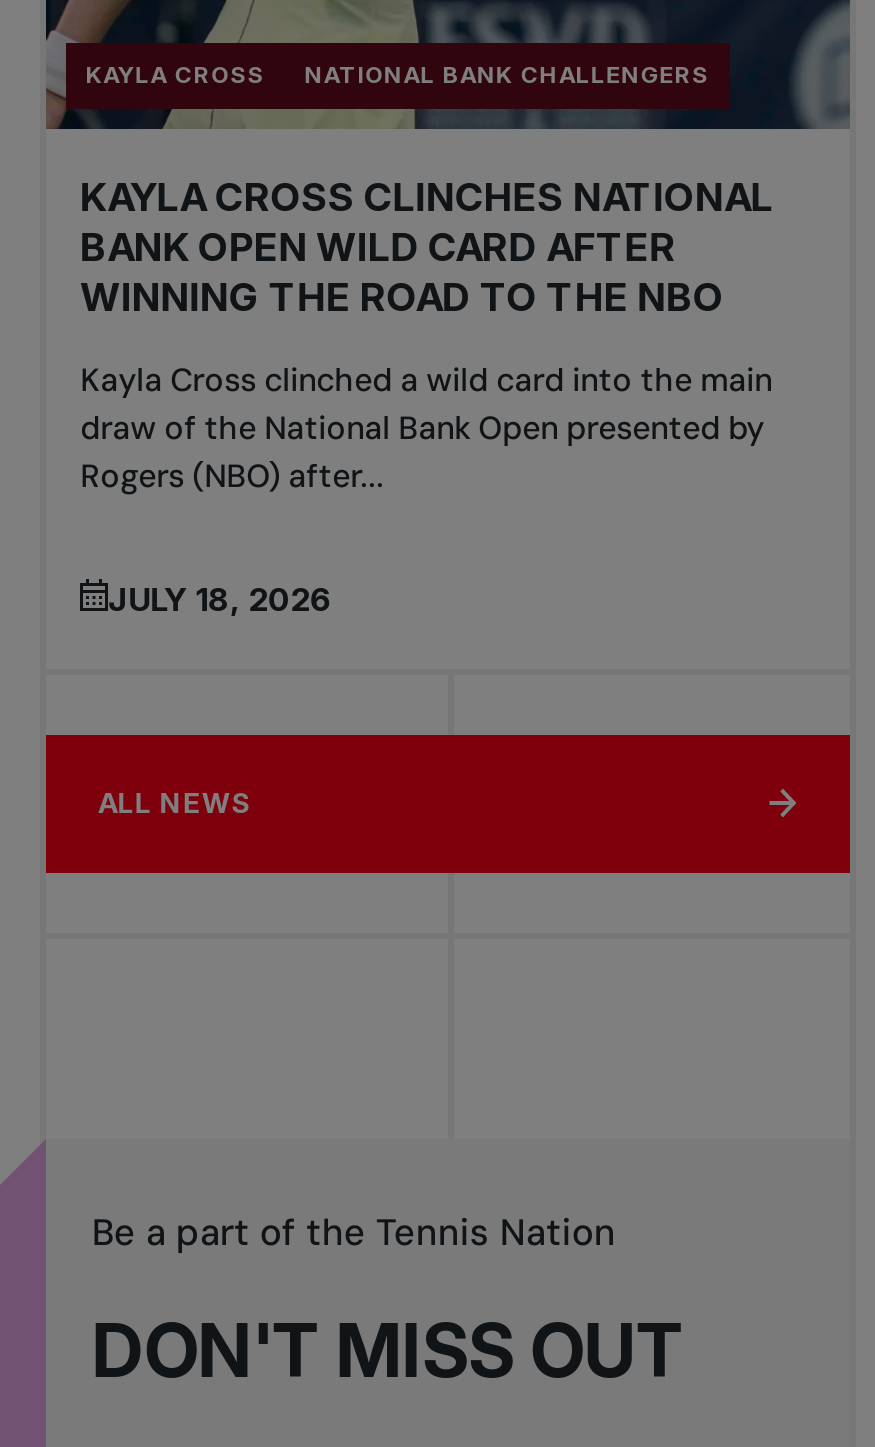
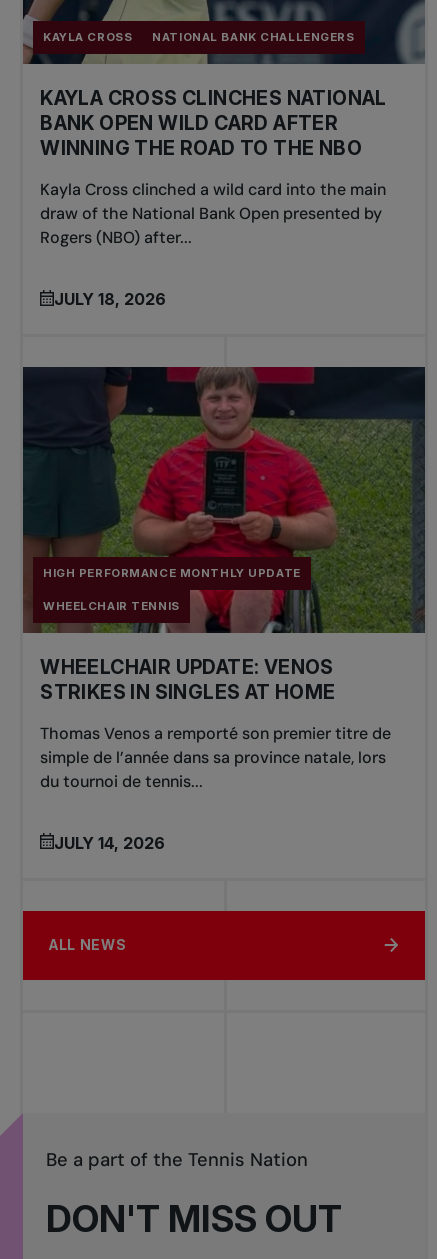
+ [image]
+ HIGH PERFORMANCE MONTHLY UPDATE
+ WHEELCHAIR TENNIS
+ WHEELCHAIR UPDATE: VENOS
+ STRIKES IN SINGLES AT HOME
+ Thomas Venos a remporté son premier titre de
+ simple de l’année dans sa province natale, lors
+ du tournoi de tennis...
+ JULY 14, 2026
